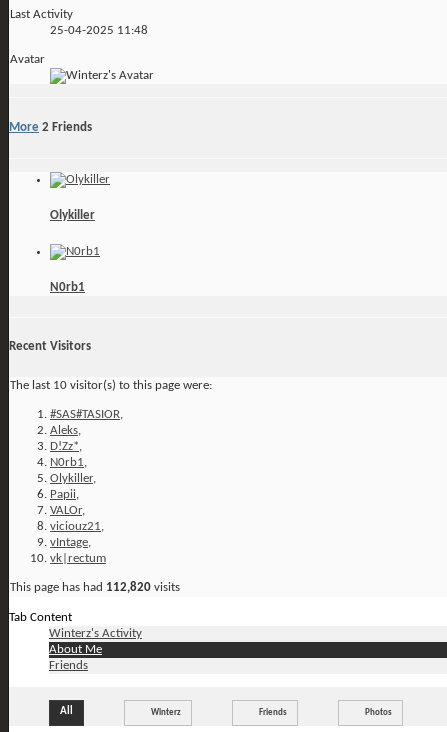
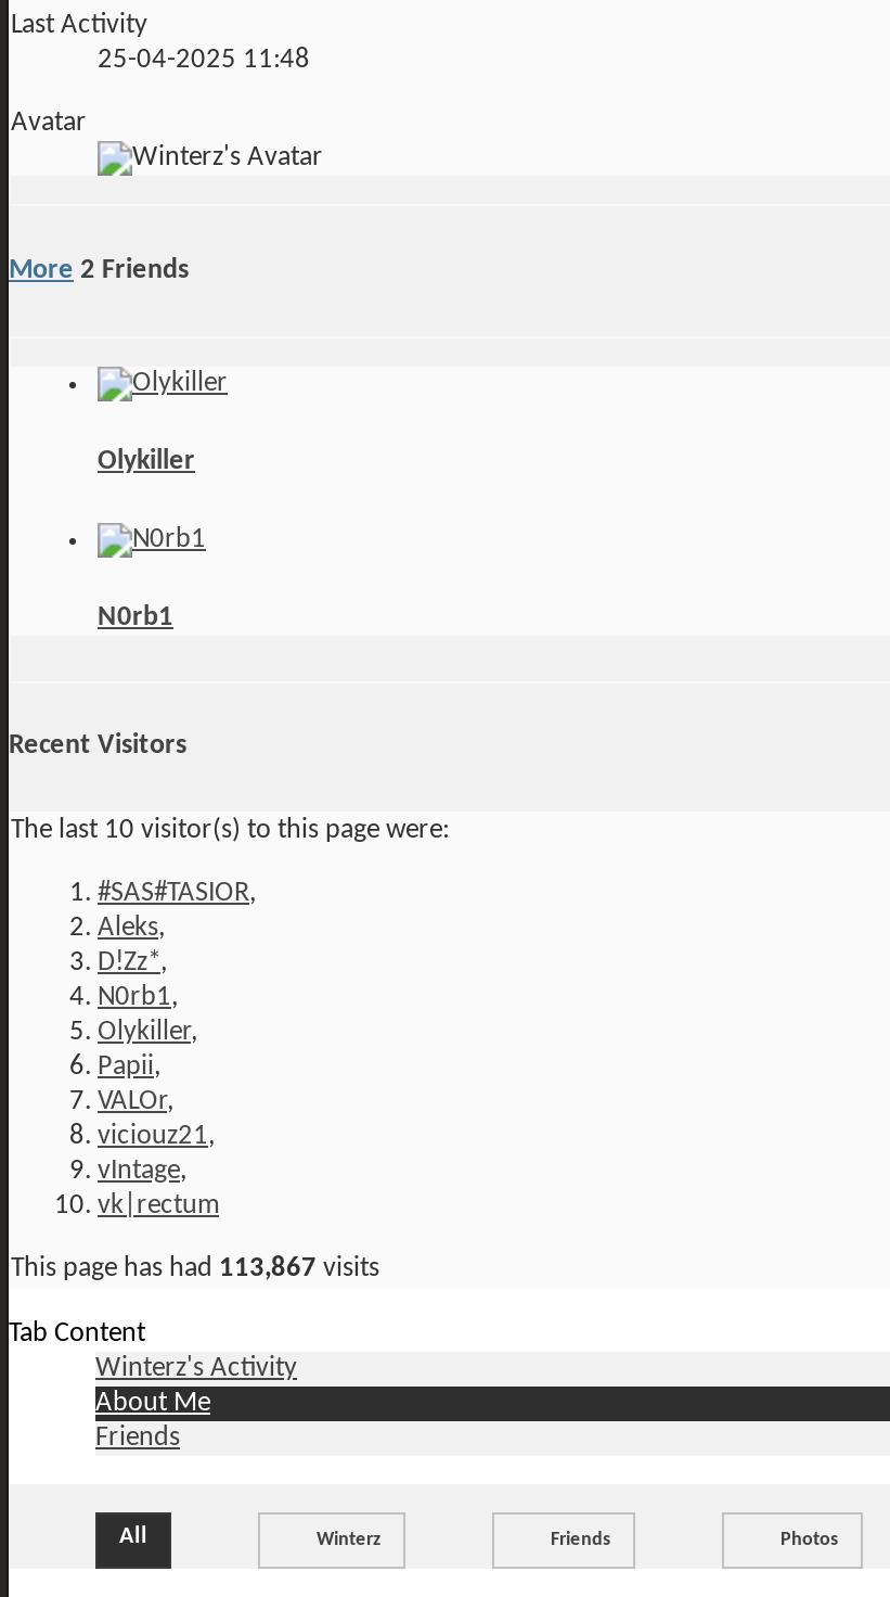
- This page has had 112,820 visits
+ This page has had 113,867 visits
